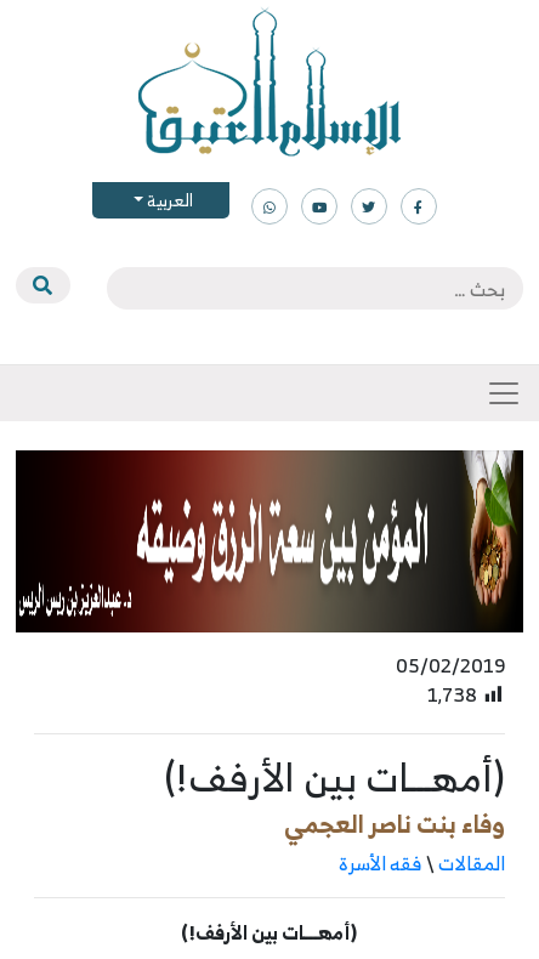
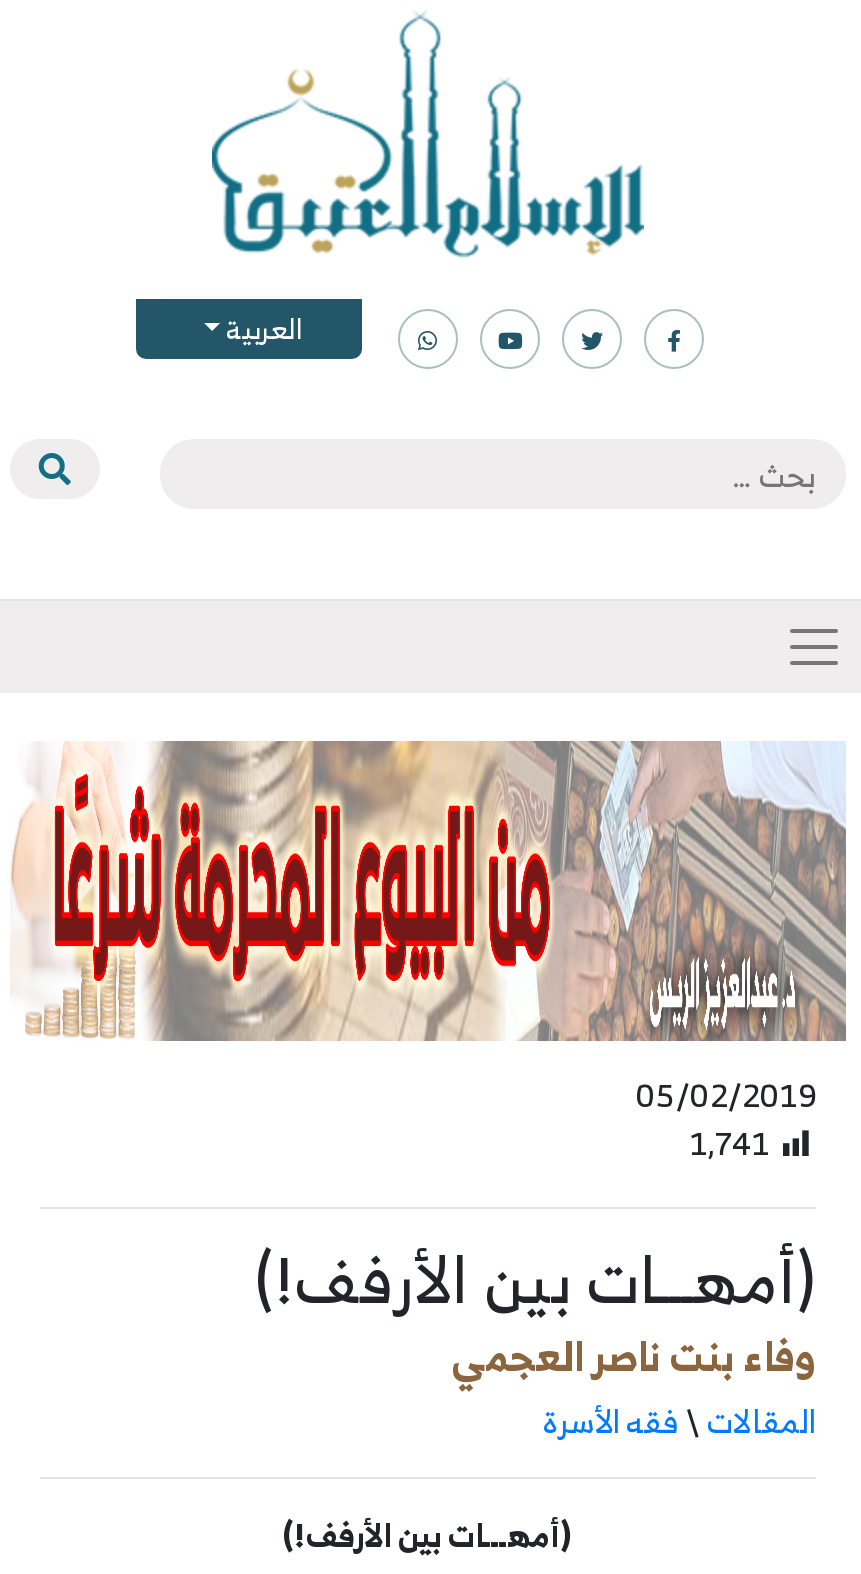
- [image]
- 1٬738
+ [image]
+ 1٬741
